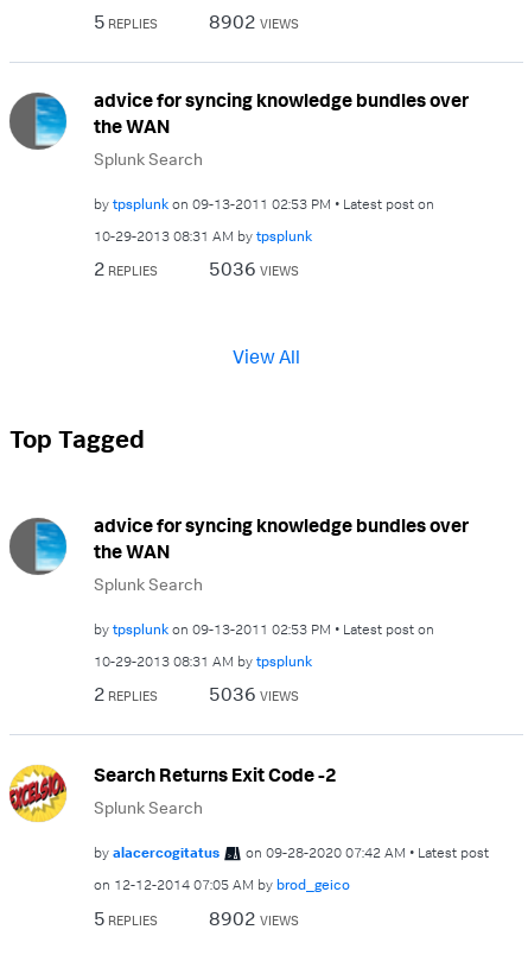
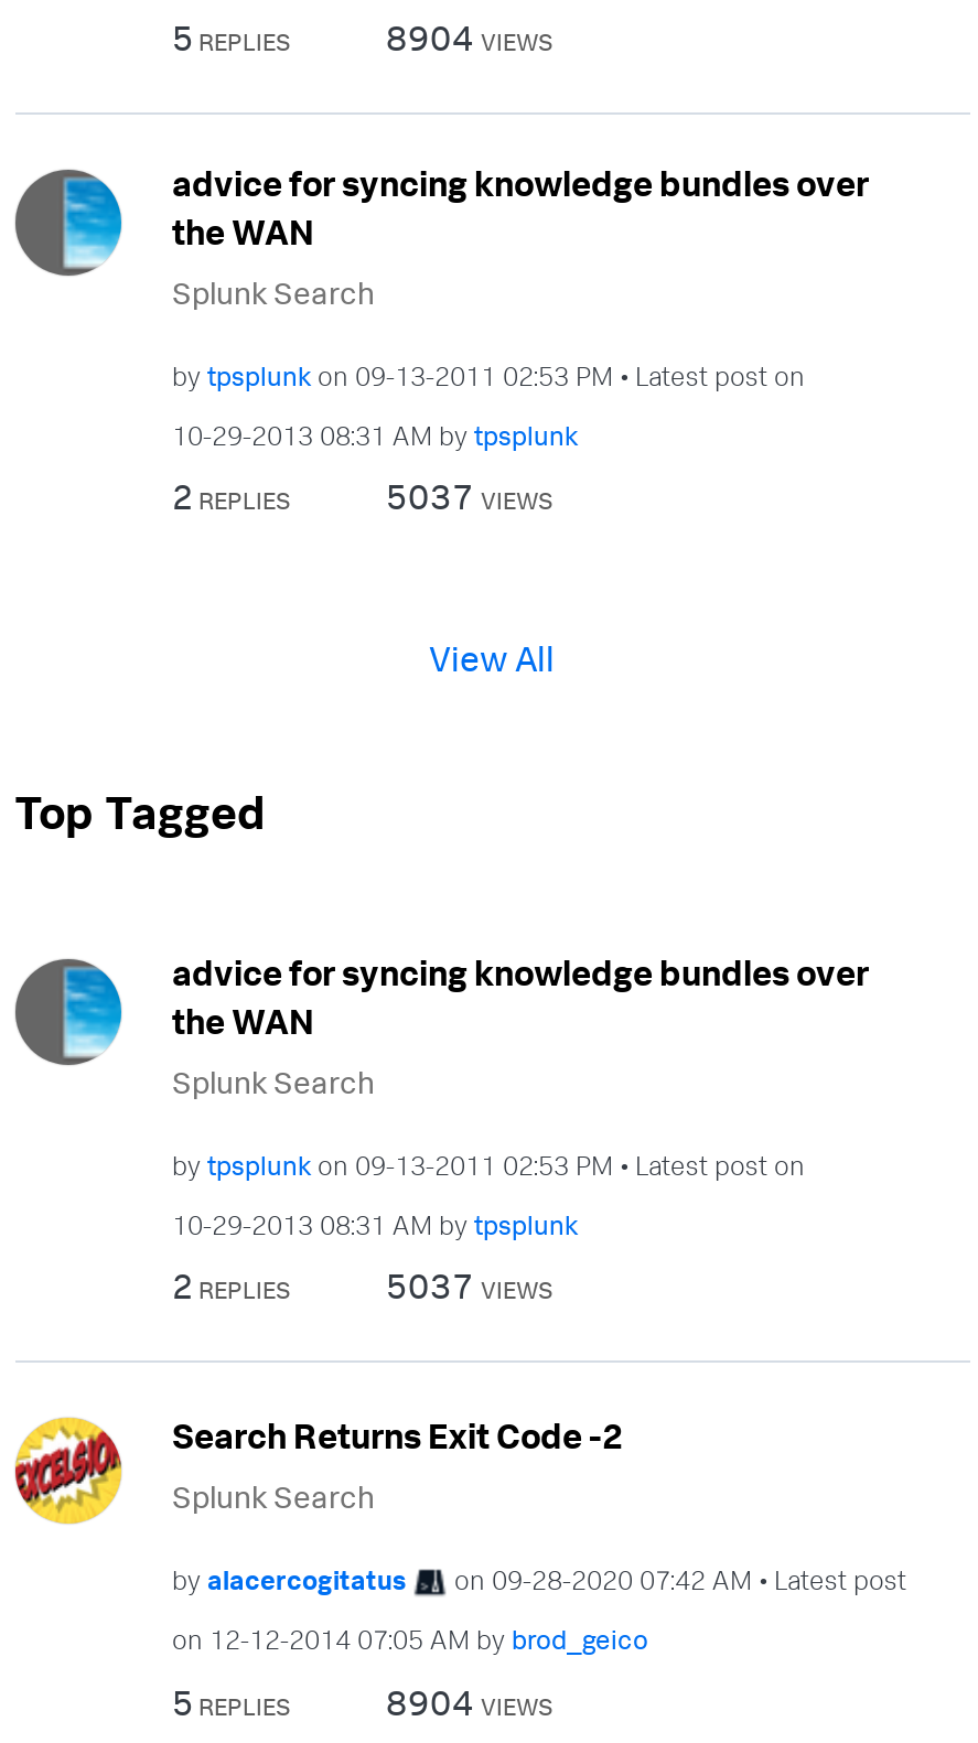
- 8902 VIEWS
+ 8904 VIEWS

- 5036 VIEWS
+ 5037 VIEWS

- 5036 VIEWS
+ 5037 VIEWS

- 8902 VIEWS
+ 8904 VIEWS
